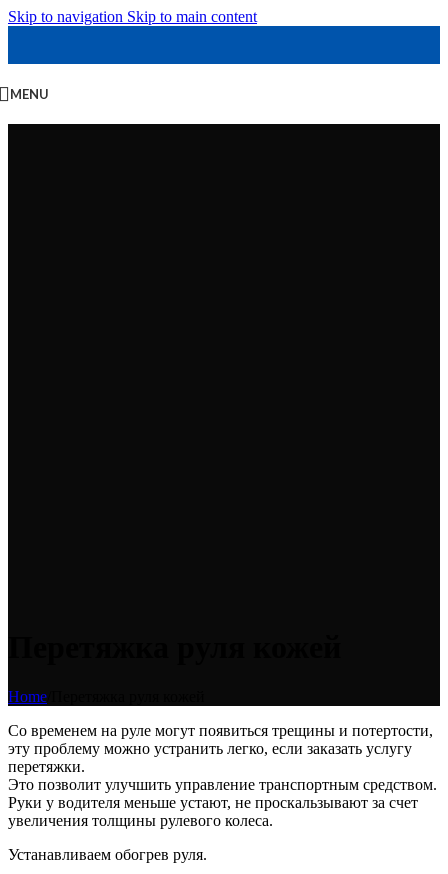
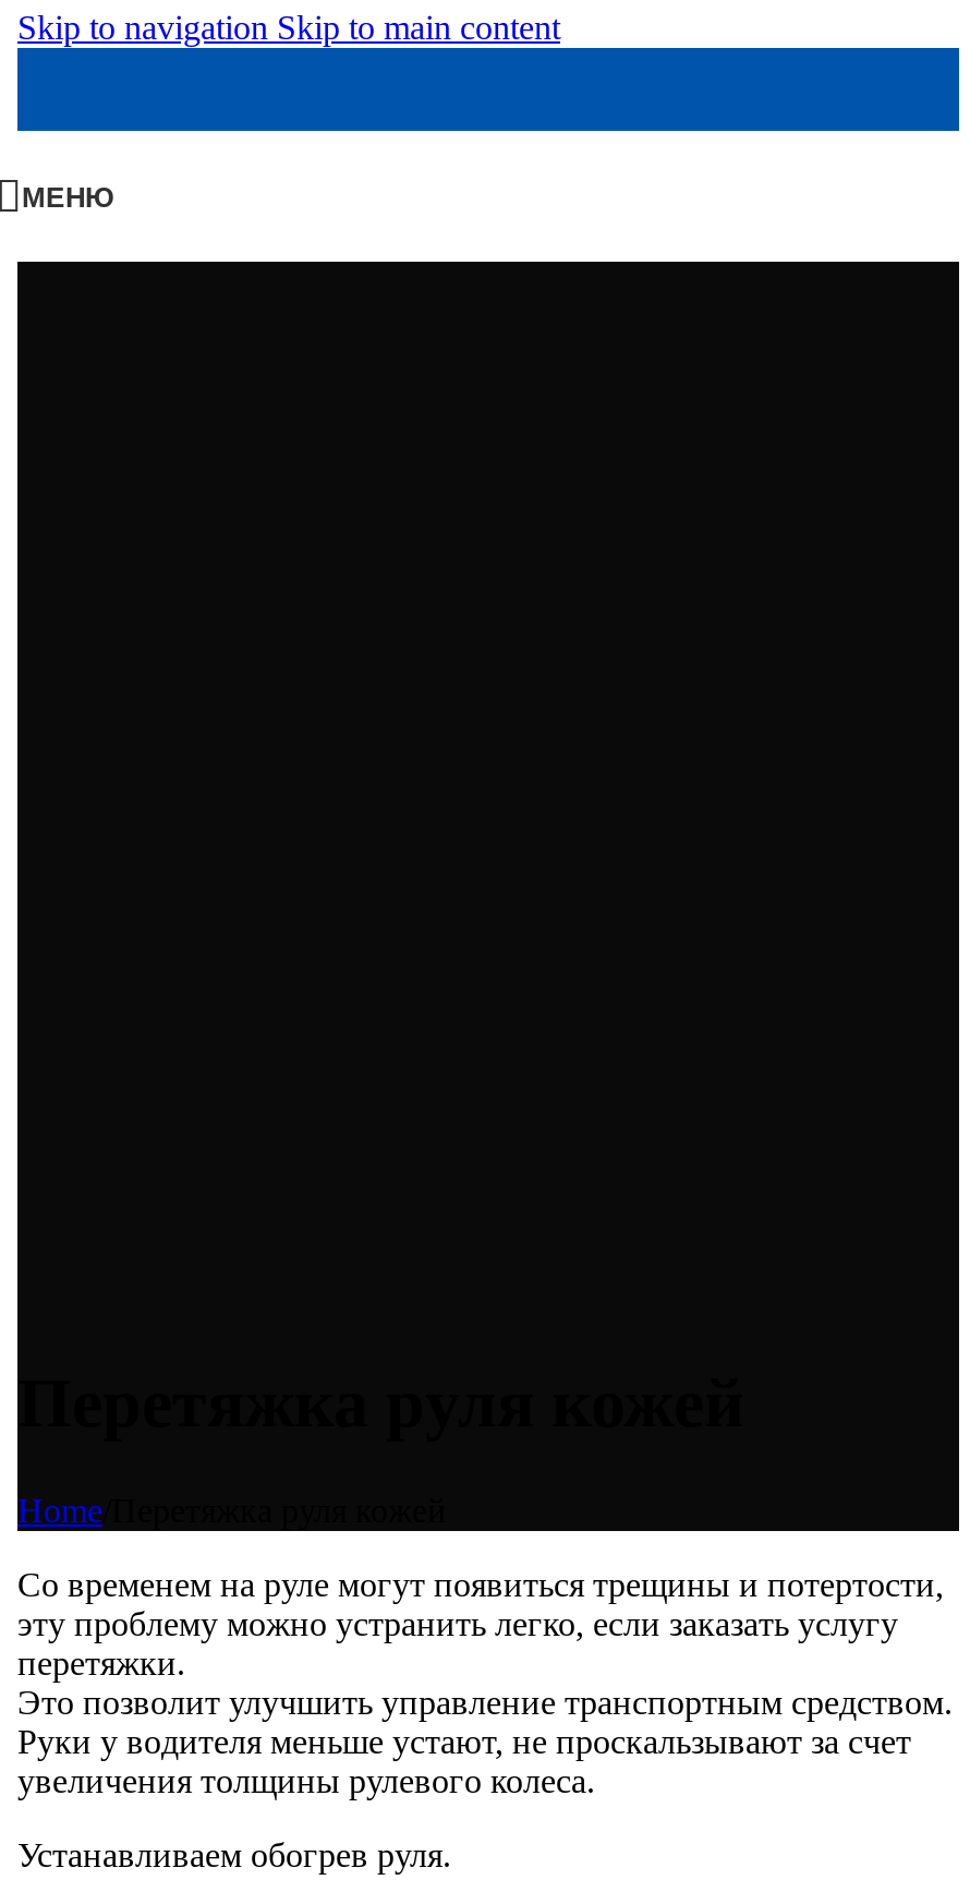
- MENU
+ МЕНЮ
